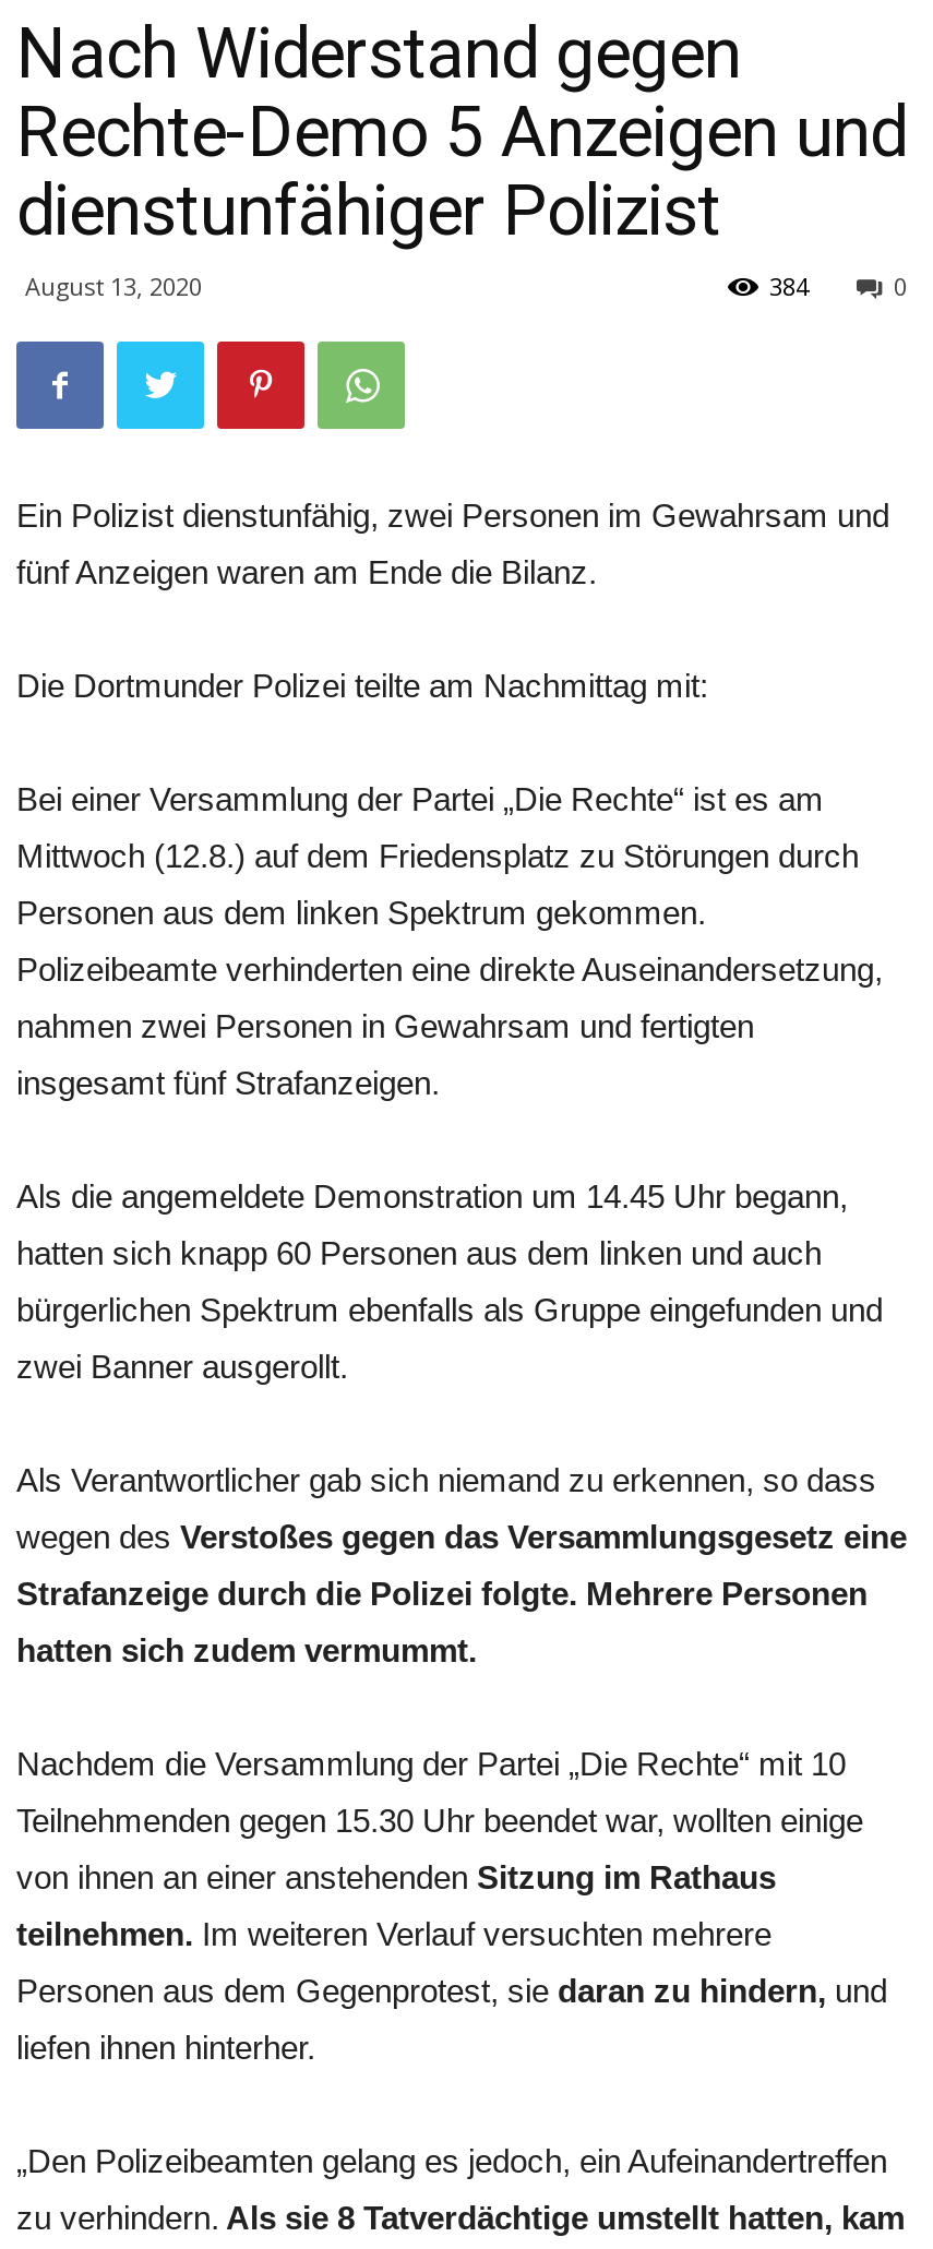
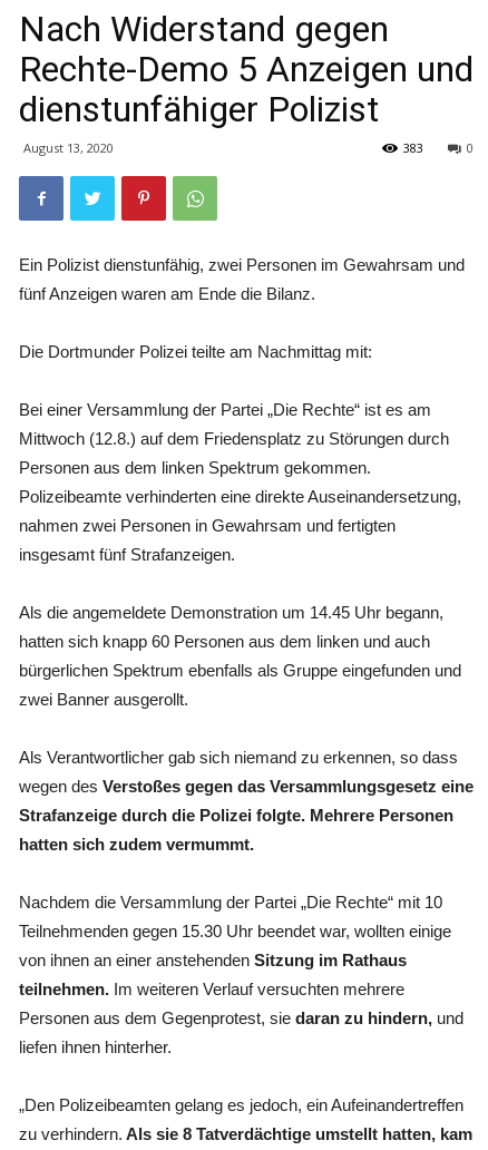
- 384
+ 383
